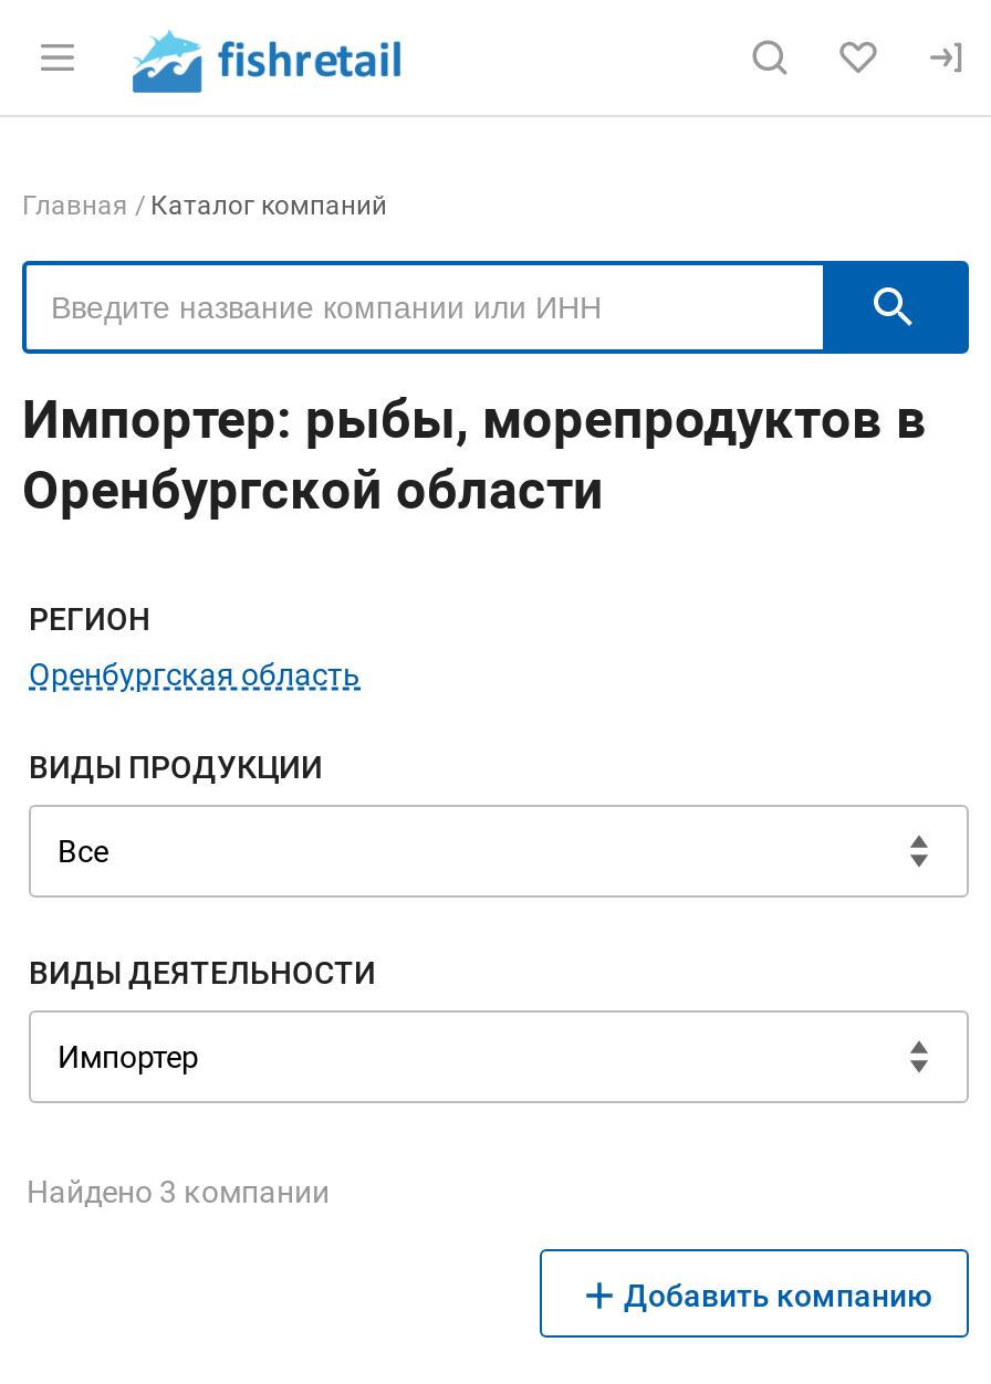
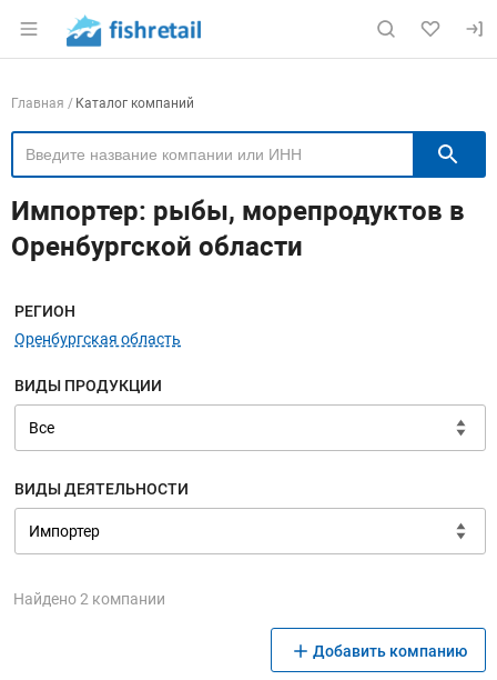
- Найдено 3 компании
+ Найдено 2 компании
